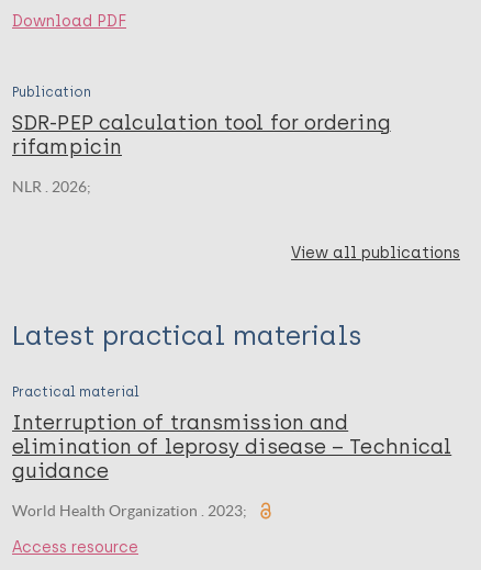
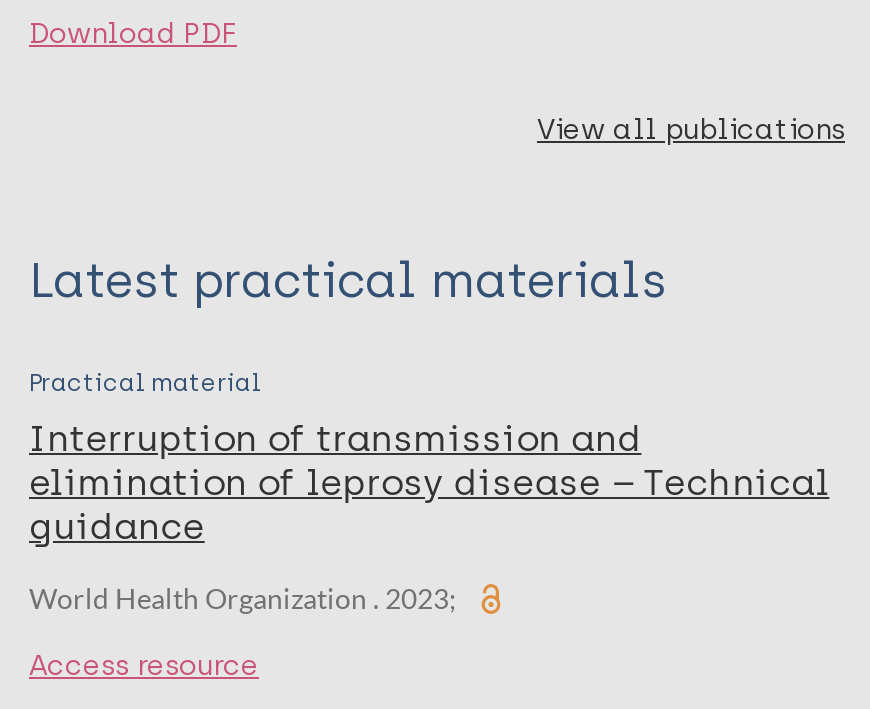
- Publication
- SDR-PEP calculation tool for ordering
- rifampicin
- NLR . 2026;
